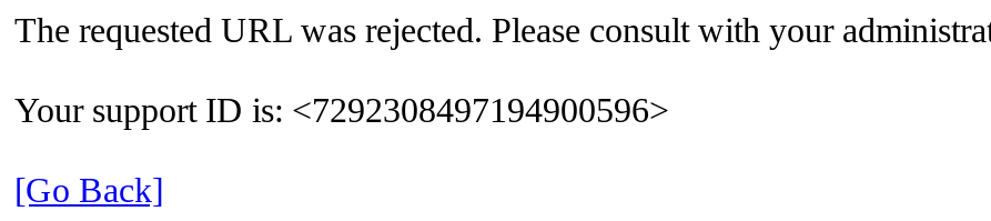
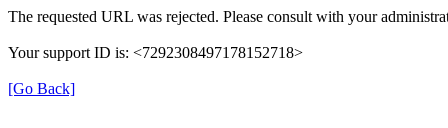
- Your support ID is: <7292308497194900596>
+ Your support ID is: <7292308497178152718>
